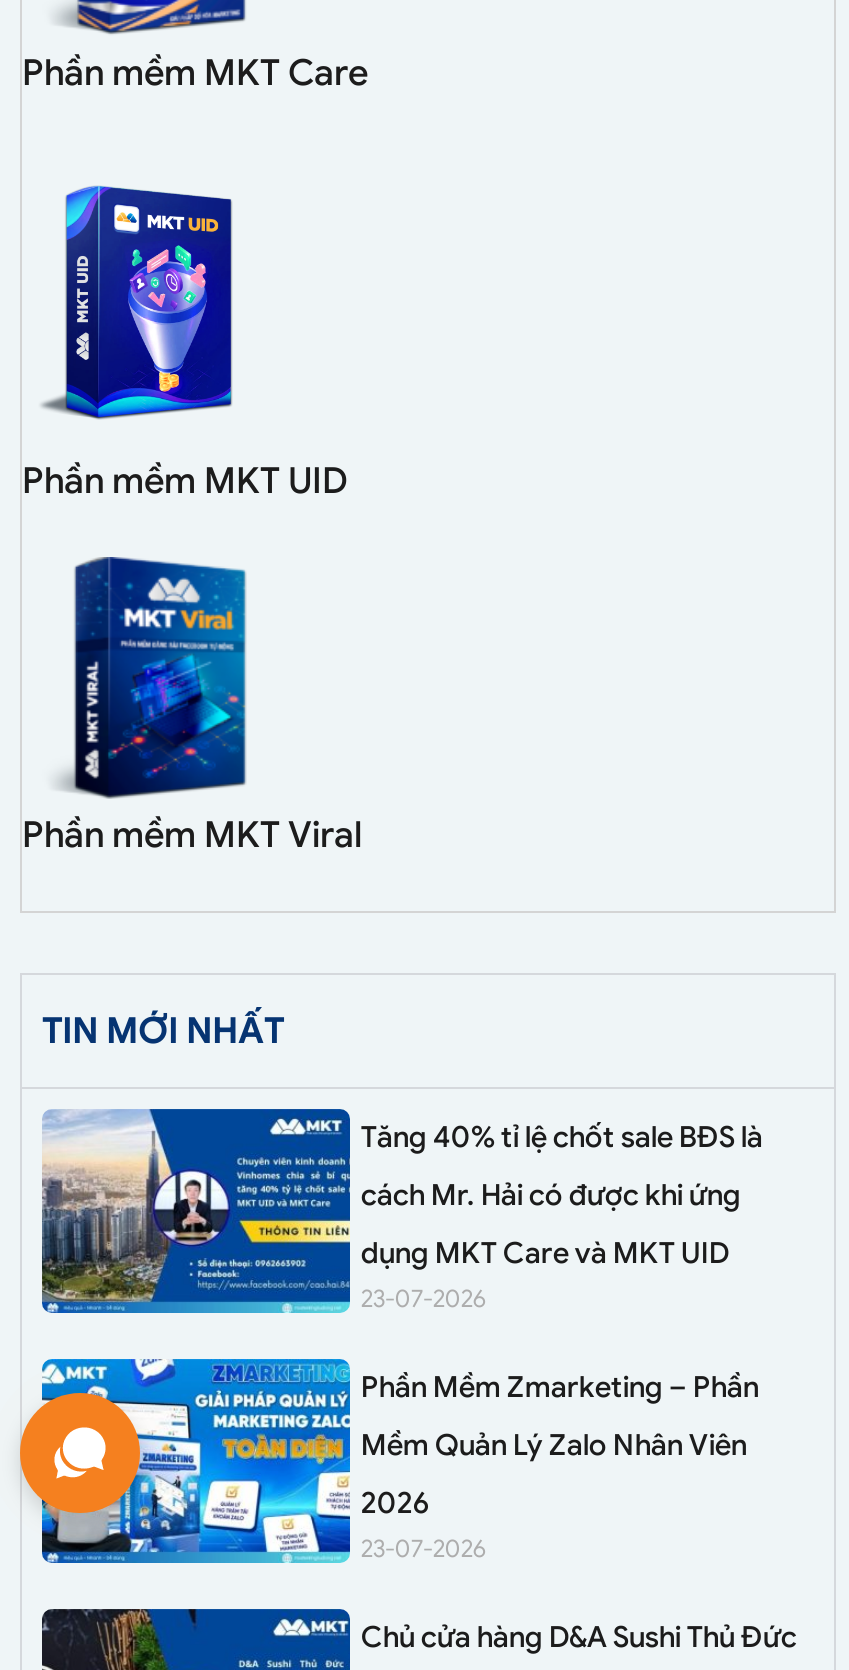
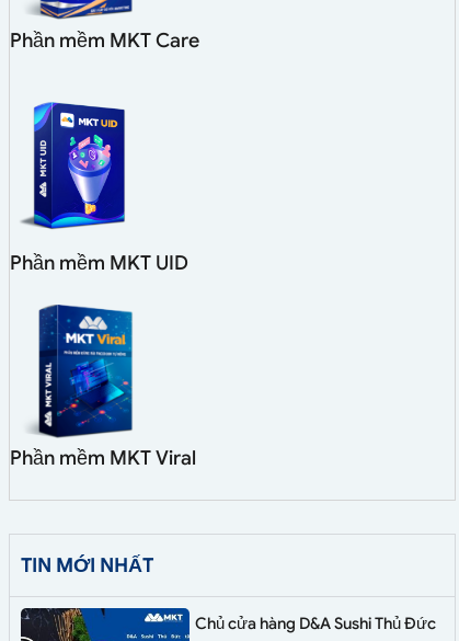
- [image]
- Tăng 40% tỉ lệ chốt sale BĐS là
- cách Mr. Hải có được khi ứng
- dụng MKT Care và MKT UID
- 23-07-2026
- Phần Mềm Zmarketing – Phần
- Mềm Quản Lý Zalo Nhân Viên
- 2026
- 23-07-2026

- [image]
